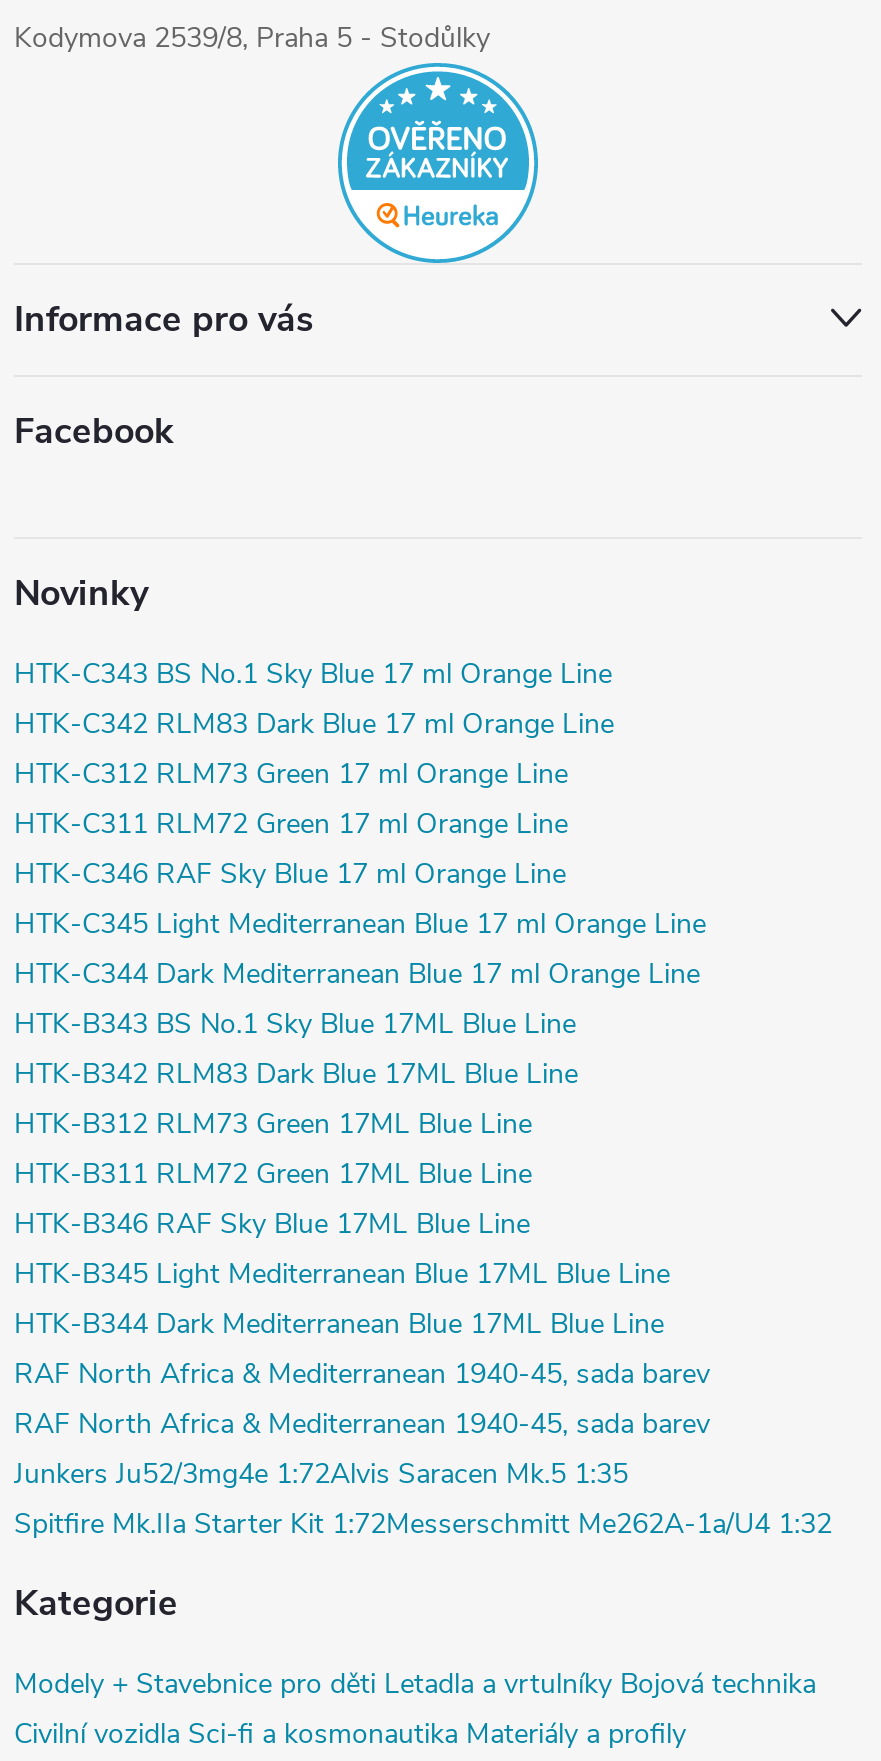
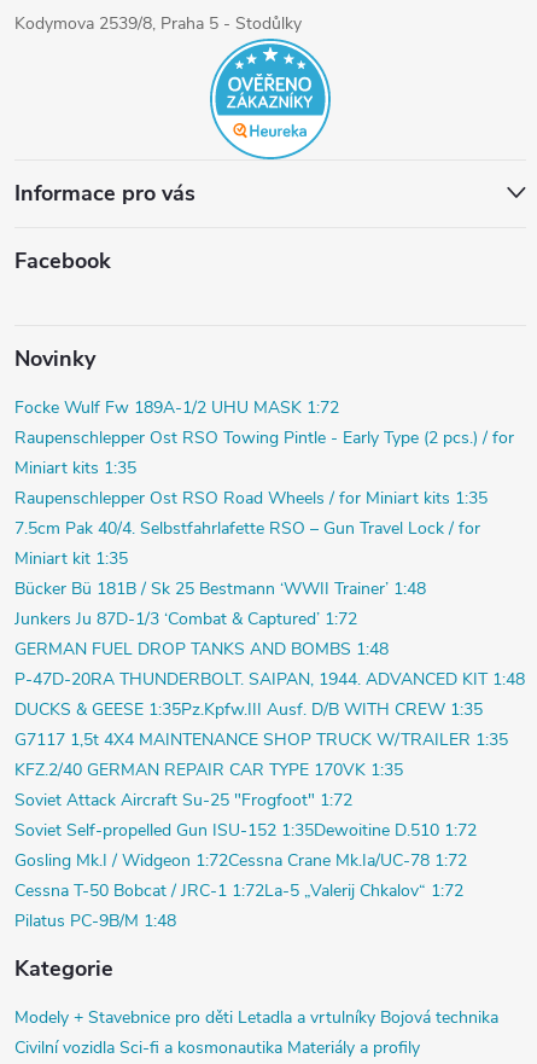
- HTK-C343 BS No.1 Sky Blue 17 ml Orange Line
- HTK-C342 RLM83 Dark Blue 17 ml Orange Line
- HTK-C312 RLM73 Green 17 ml Orange Line
- HTK-C311 RLM72 Green 17 ml Orange Line
- HTK-C346 RAF Sky Blue 17 ml Orange Line
- HTK-C345 Light Mediterranean Blue 17 ml Orange Line
- HTK-C344 Dark Mediterranean Blue 17 ml Orange Line
- HTK-B343 BS No.1 Sky Blue 17ML Blue Line
- HTK-B342 RLM83 Dark Blue 17ML Blue Line
- HTK-B312 RLM73 Green 17ML Blue Line
- HTK-B311 RLM72 Green 17ML Blue Line
- HTK-B346 RAF Sky Blue 17ML Blue Line
- HTK-B345 Light Mediterranean Blue 17ML Blue Line
- HTK-B344 Dark Mediterranean Blue 17ML Blue Line
- RAF North Africa & Mediterranean 1940-45, sada barev
- RAF North Africa & Mediterranean 1940-45, sada barev
- Junkers Ju52/3mg4e 1:72Alvis Saracen Mk.5 1:35
- Spitfire Mk.IIa Starter Kit 1:72Messerschmitt Me262A-1a/U4 1:32
+ Focke Wulf Fw 189A-1/2 UHU MASK 1:72
+ Raupenschlepper Ost RSO Towing Pintle - Early Type (2 pcs.) / for
+ Miniart kits 1:35
+ Raupenschlepper Ost RSO Road Wheels / for Miniart kits 1:35
+ 7.5cm Pak 40/4. Selbstfahrlafette RSO – Gun Travel Lock / for
+ Miniart kit 1:35
+ Bücker Bü 181B / Sk 25 Bestmann ‘WWII Trainer’ 1:48
+ Junkers Ju 87D-1/3 ‘Combat & Captured’ 1:72
+ GERMAN FUEL DROP TANKS AND BOMBS 1:48
+ P-47D-20RA THUNDERBOLT. SAIPAN, 1944. ADVANCED KIT 1:48
+ DUCKS & GEESE 1:35Pz.Kpfw.III Ausf. D/B WITH CREW 1:35
+ G7117 1,5t 4X4 MAINTENANCE SHOP TRUCK W/TRAILER 1:35
+ KFZ.2/40 GERMAN REPAIR CAR TYPE 170VK 1:35
+ Soviet Attack Aircraft Su-25 "Frogfoot" 1:72
+ Soviet Self-propelled Gun ISU-152 1:35Dewoitine D.510 1:72
+ Gosling Mk.I / Widgeon 1:72Cessna Crane Mk.Ia/UC-78 1:72
+ Cessna T-50 Bobcat / JRC-1 1:72La-5 „Valerij Chkalov“ 1:72
+ Pilatus PC-9B/M 1:48
